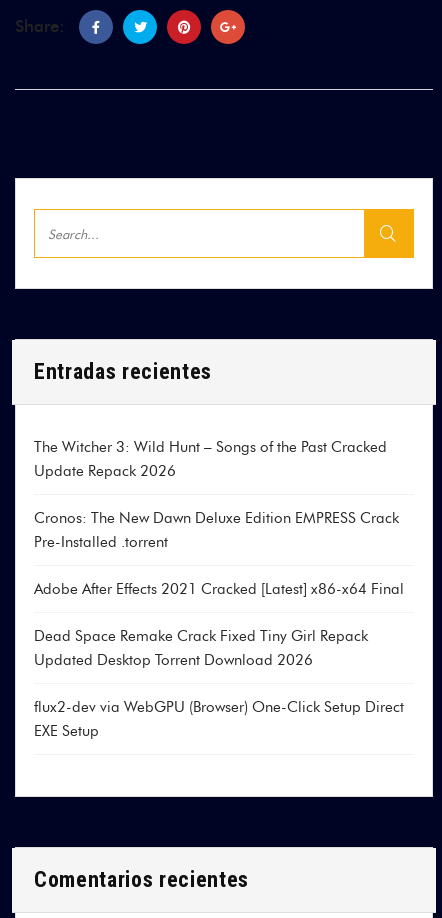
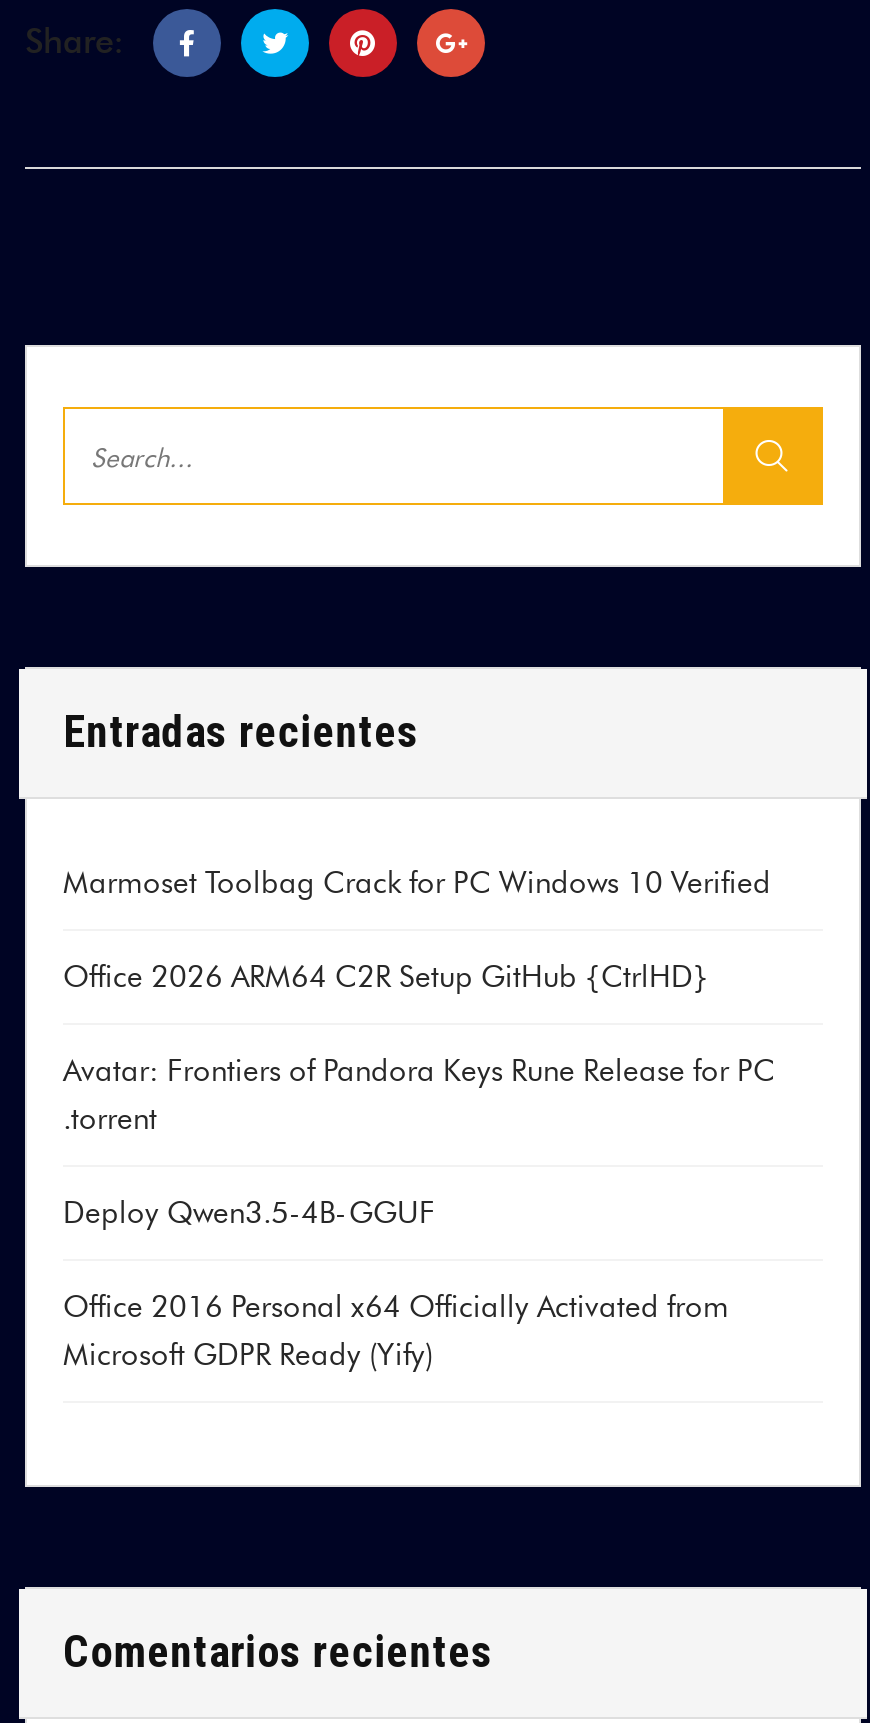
- The Witcher 3: Wild Hunt – Songs of the Past Cracked
- Update Repack 2026
+ Marmoset Toolbag Crack for PC Windows 10 Verified

- Cronos: The New Dawn Deluxe Edition EMPRESS Crack
- Pre-Installed .torrent
+ Office 2026 ARM64 C2R Setup GitHub {CtrlHD}

- Adobe After Effects 2021 Cracked [Latest] x86-x64 Final
+ Avatar: Frontiers of Pandora Keys Rune Release for PC
+ .torrent

- Dead Space Remake Crack Fixed Tiny Girl Repack
- Updated Desktop Torrent Download 2026
+ Deploy Qwen3.5-4B-GGUF

- flux2-dev via WebGPU (Browser) One-Click Setup Direct
- EXE Setup
+ Office 2016 Personal x64 Officially Activated from
+ Microsoft GDPR Ready (Yify)
